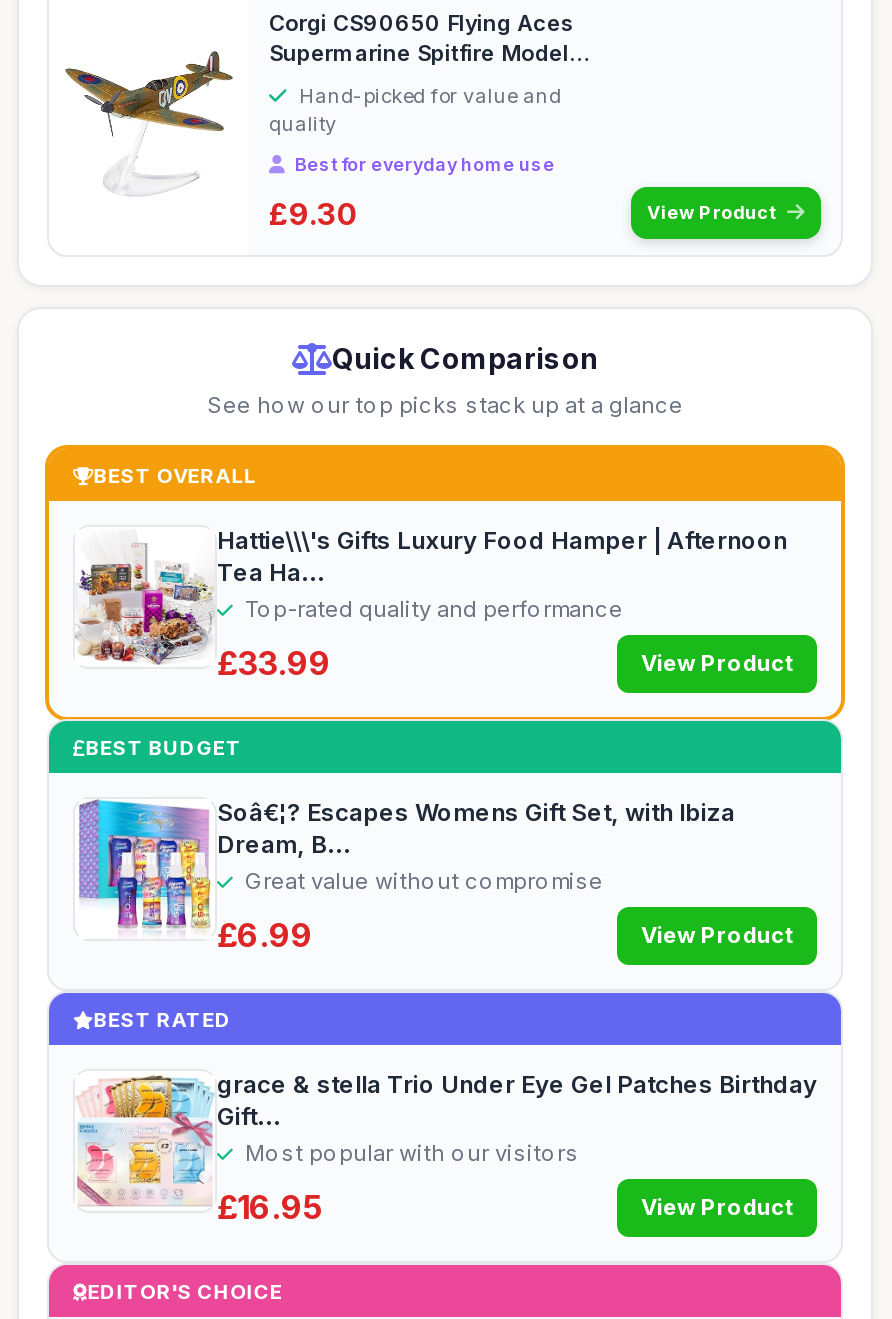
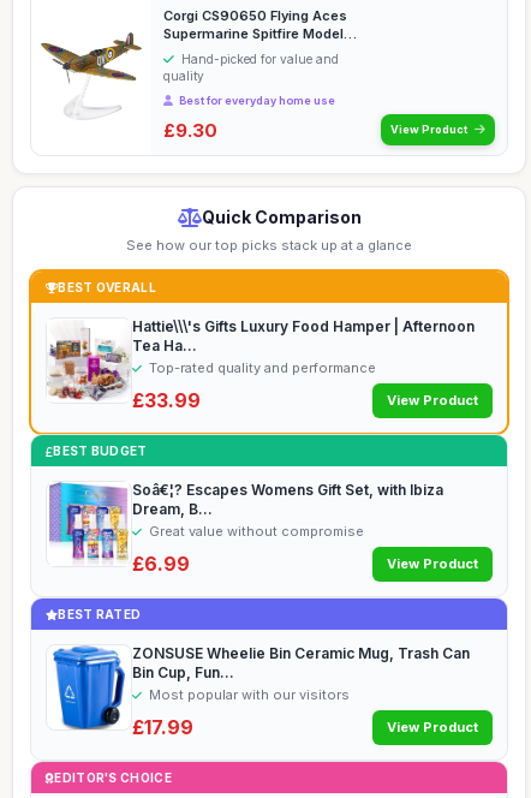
- [image]
- grace & stella Trio Under Eye Gel Patches Birthday
- Gift...
+ [image]
+ ZONSUSE Wheelie Bin Ceramic Mug, Trash Can
+ Bin Cup, Fun...

- £16.95
+ £17.99
